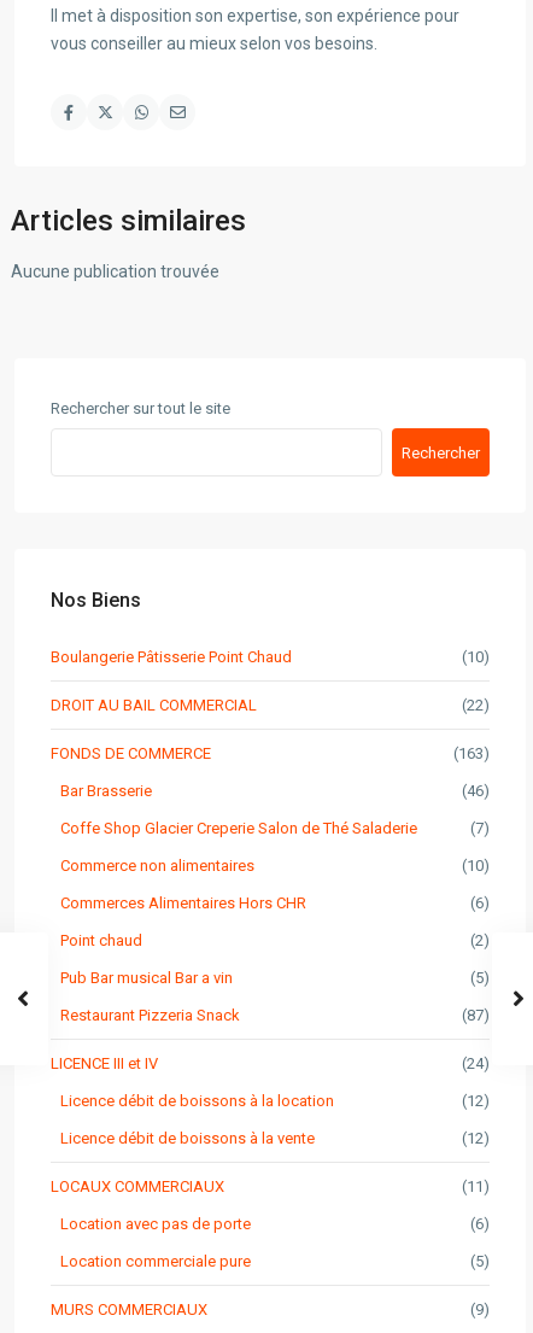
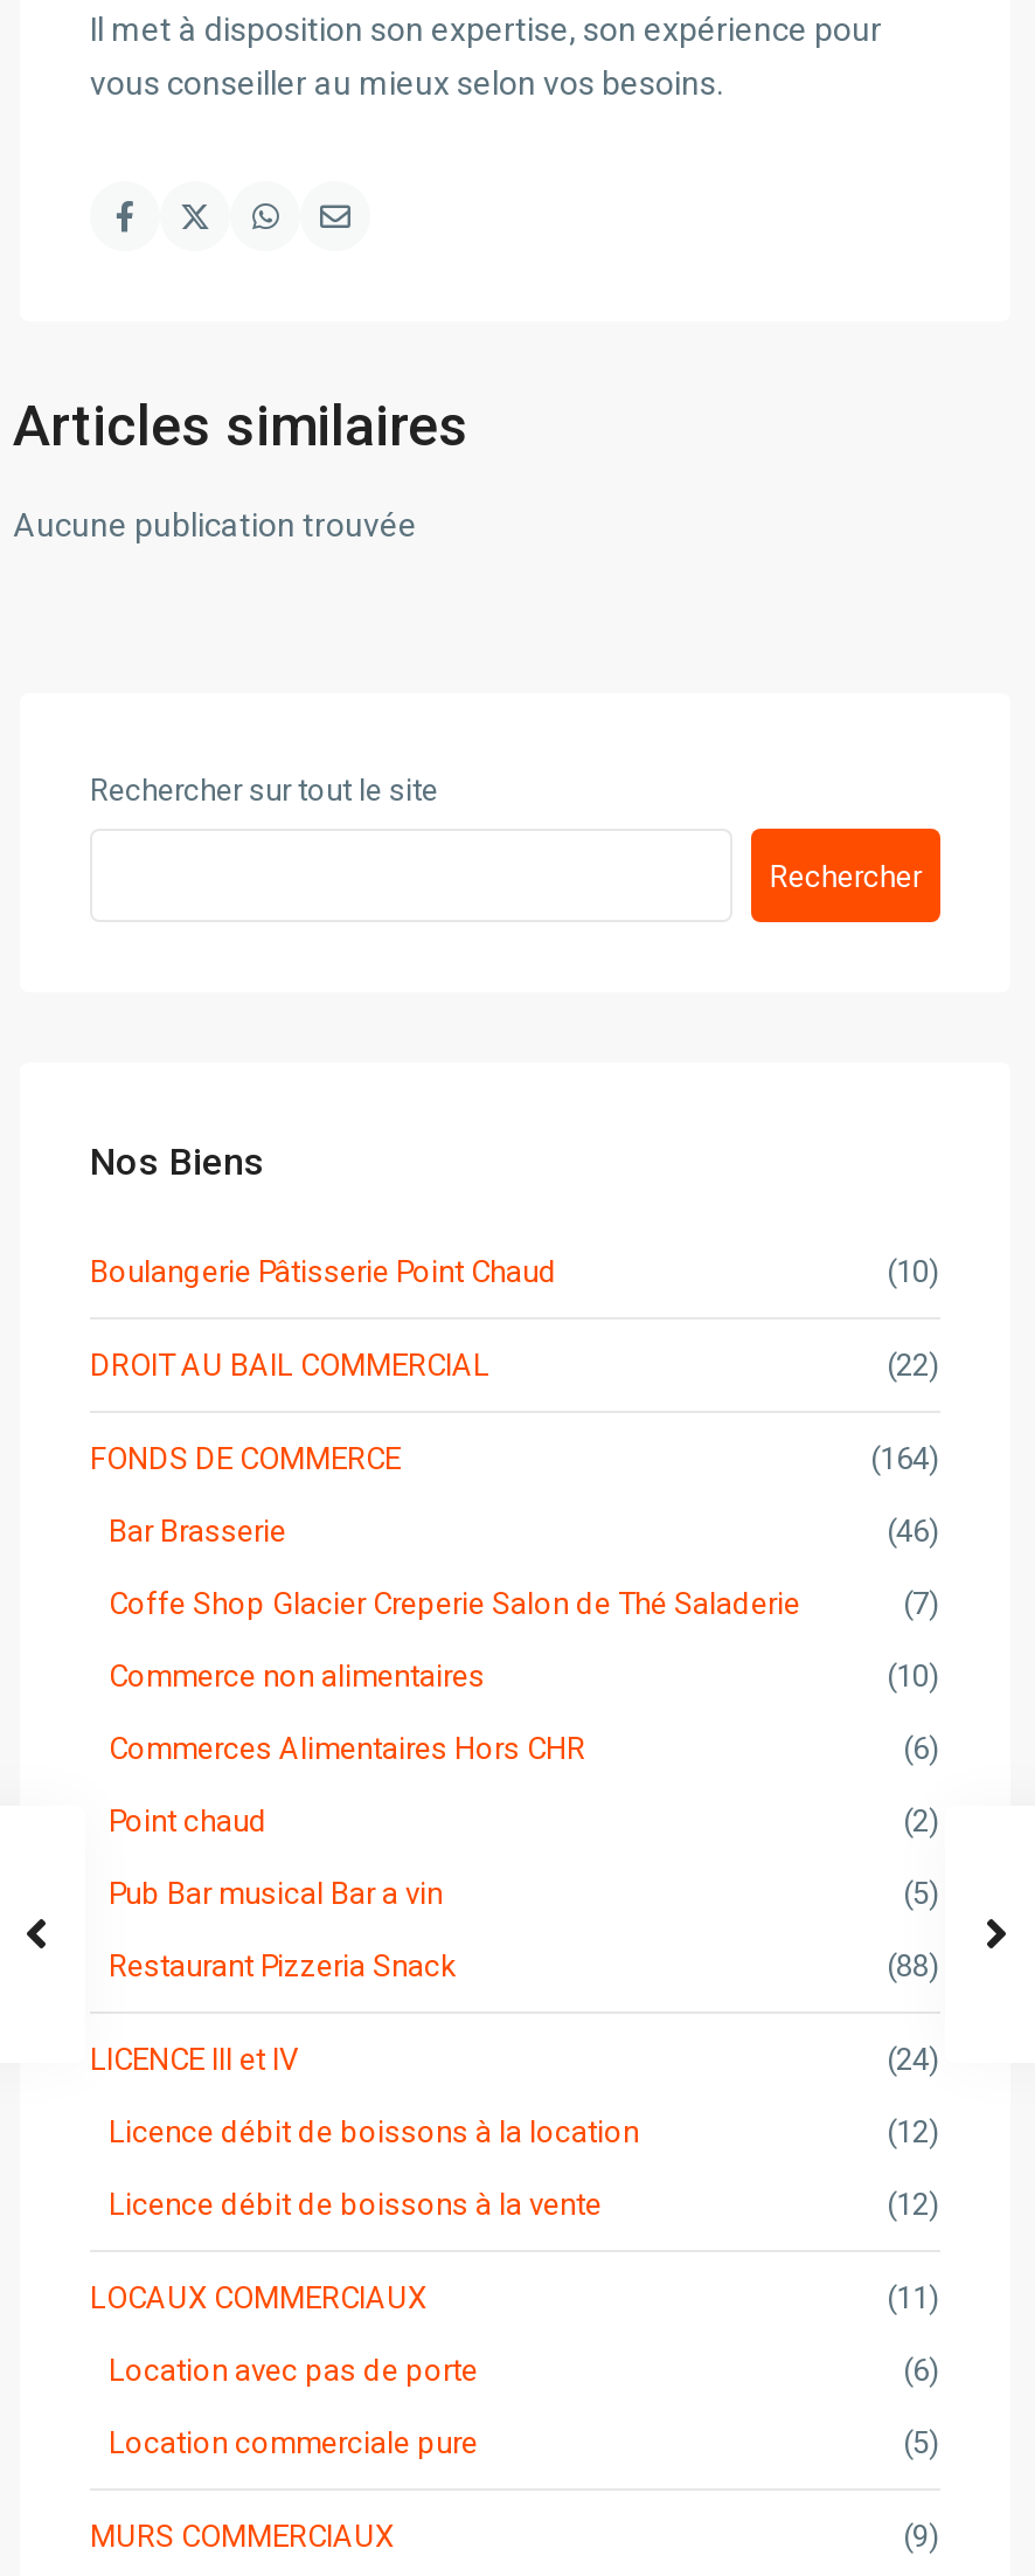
- (163)
+ (164)

- (87)
+ (88)
